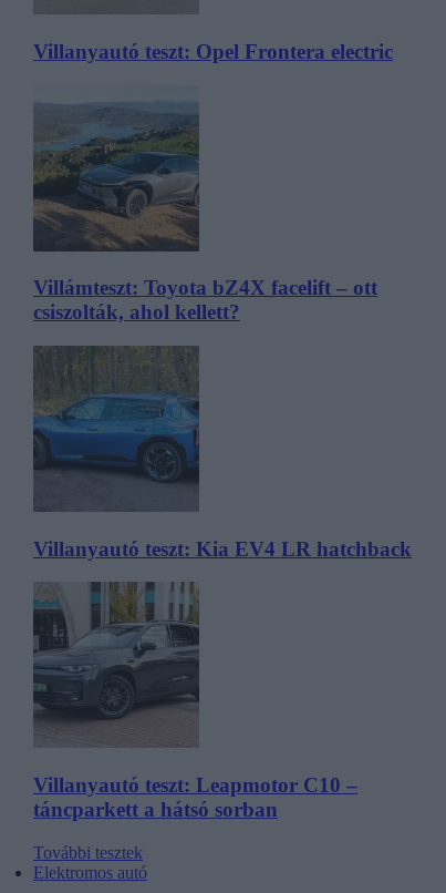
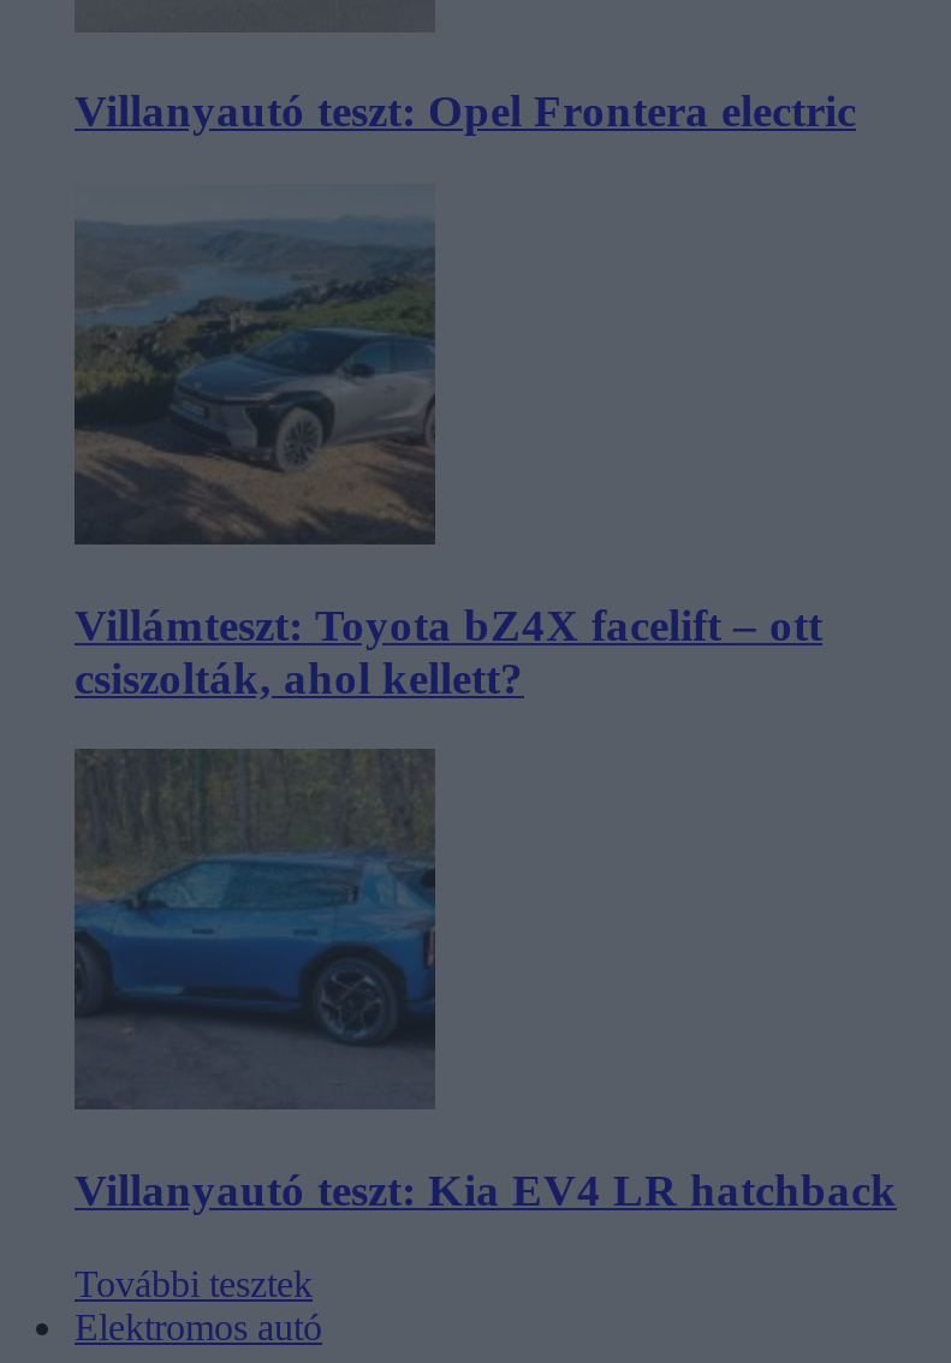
- [image]
- Villanyautó teszt: Leapmotor C10 –
- táncparkett a hátsó sorban
